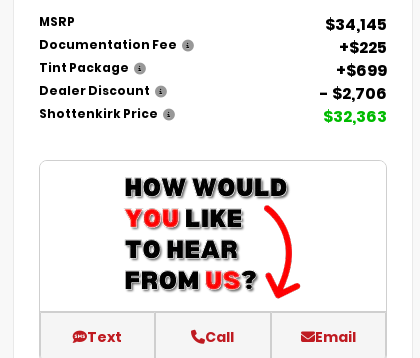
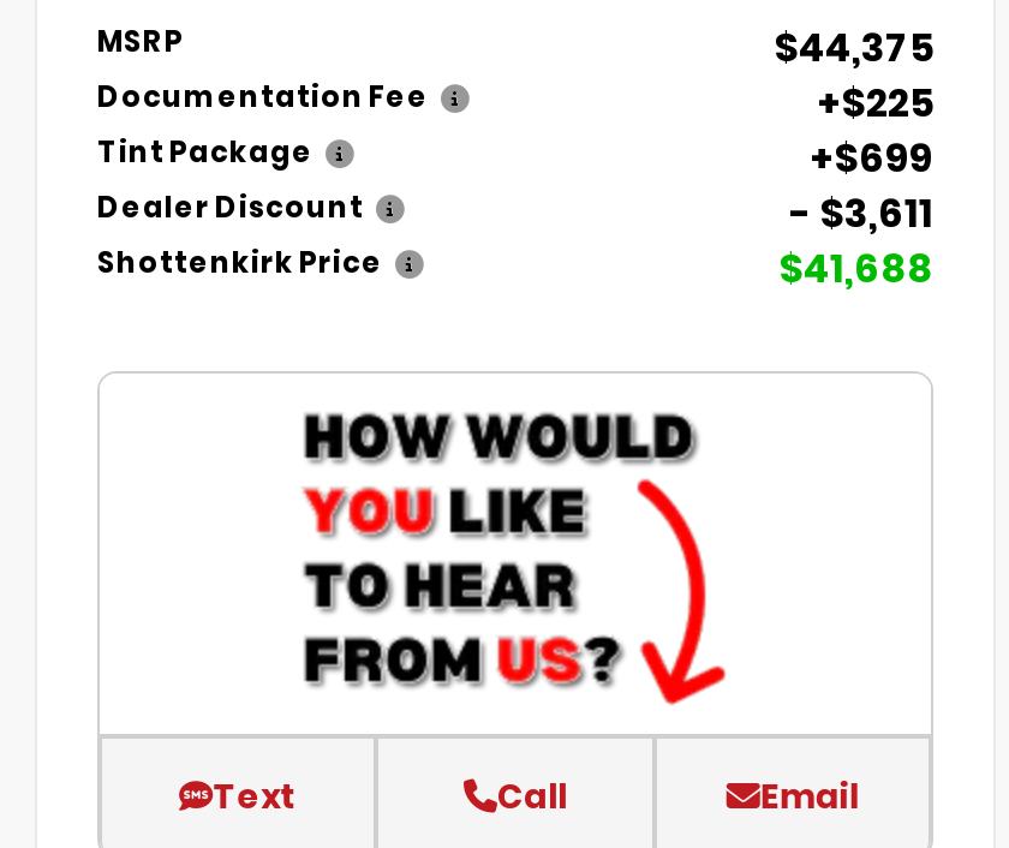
- $34,145
+ $44,375

- - $2,706
+ - $3,611

- $32,363
+ $41,688
